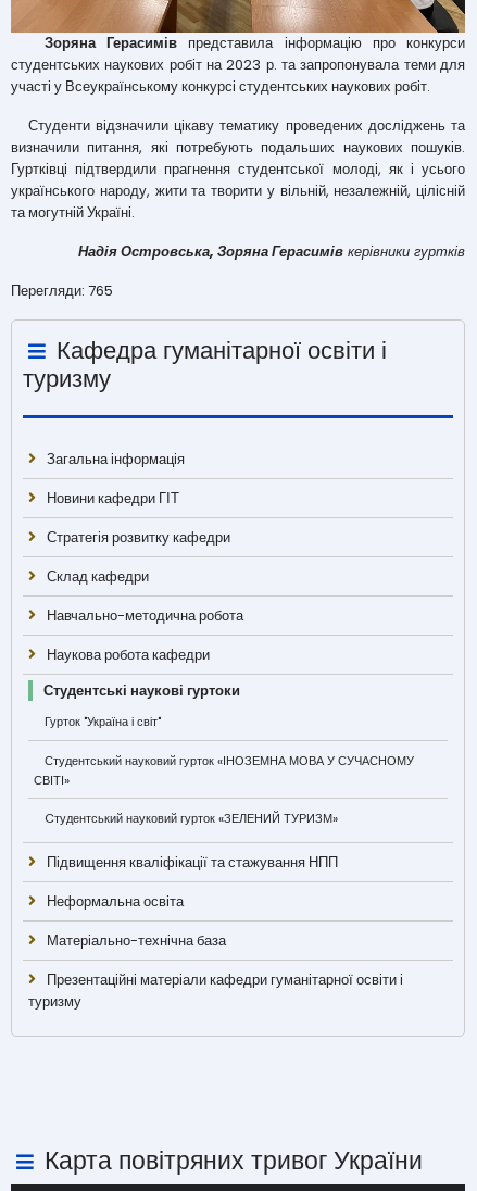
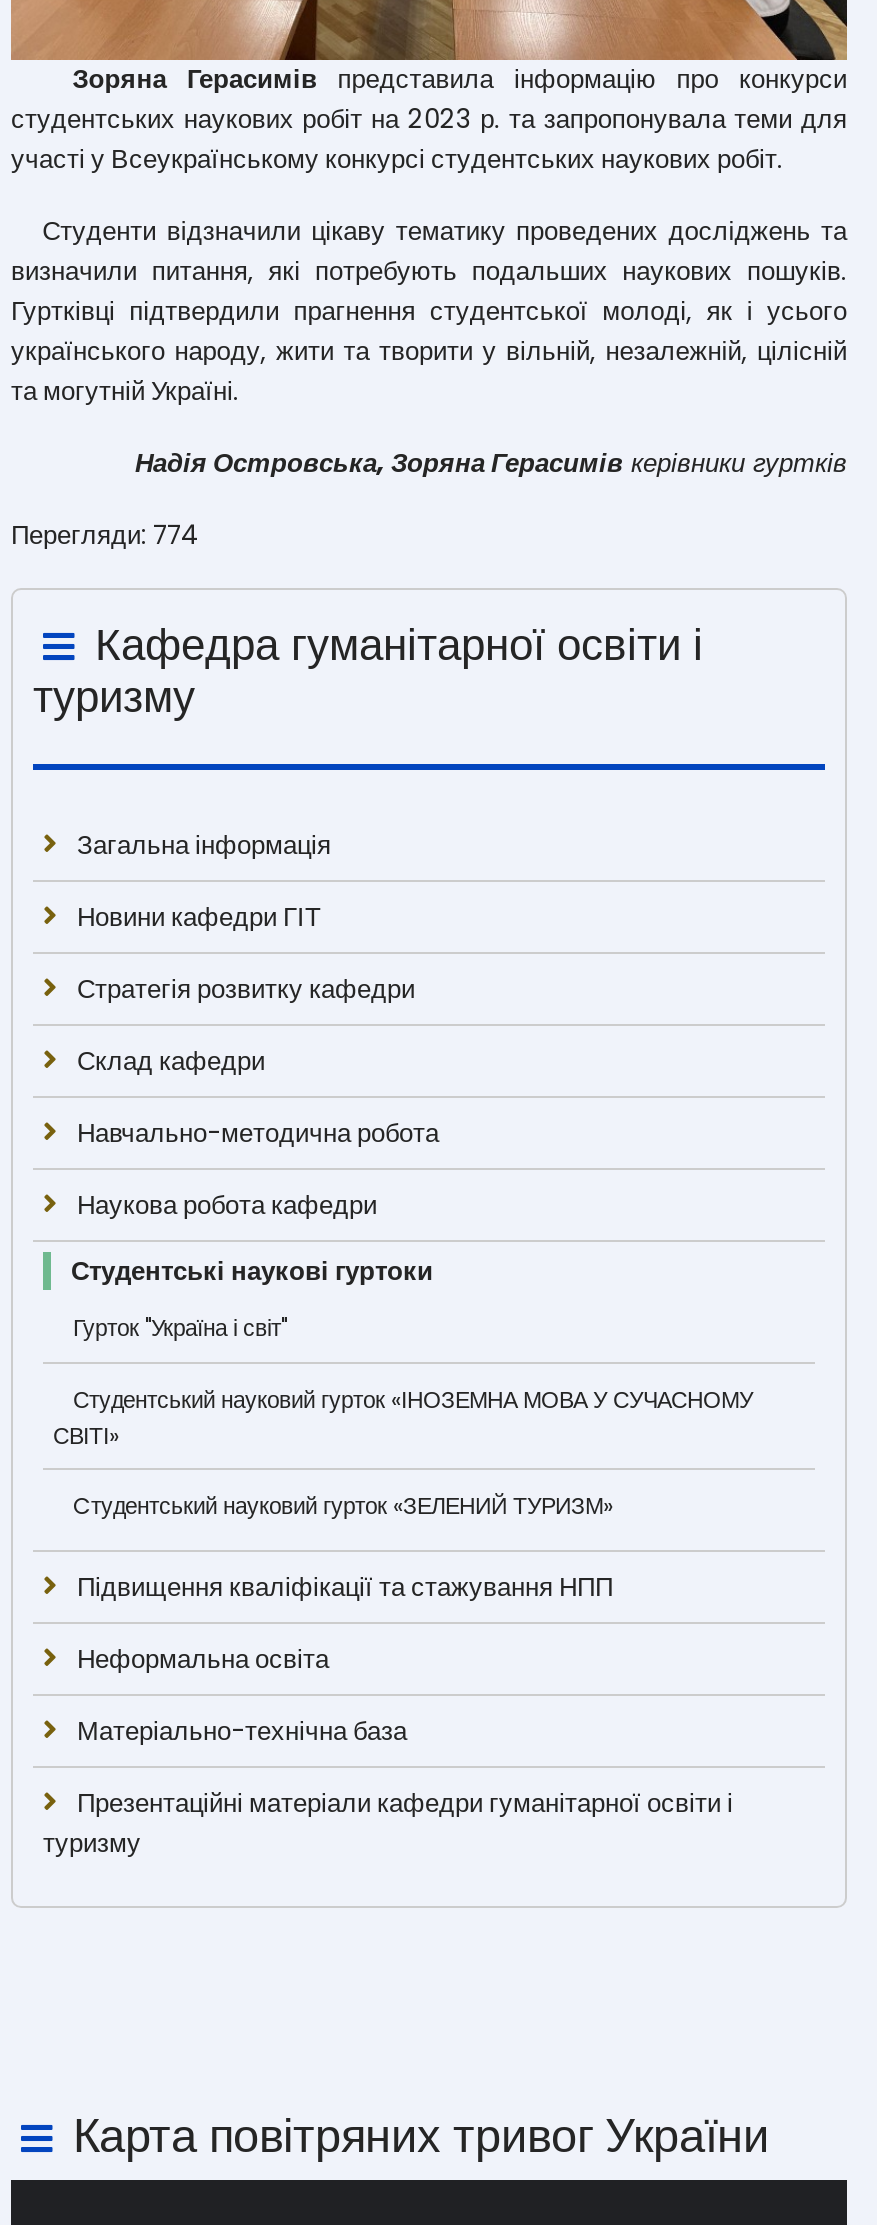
- Перегляди: 765
+ Перегляди: 774
